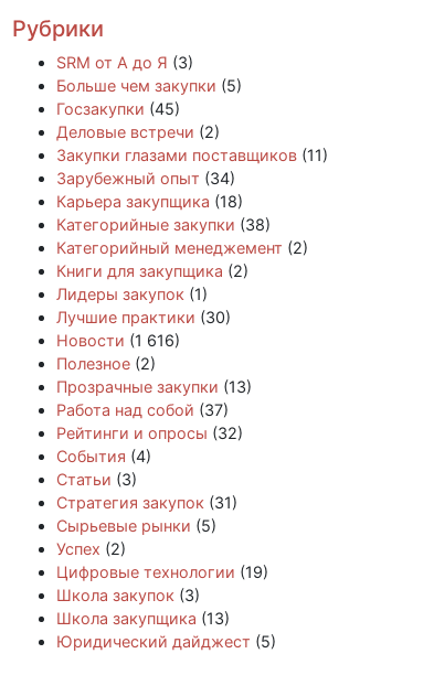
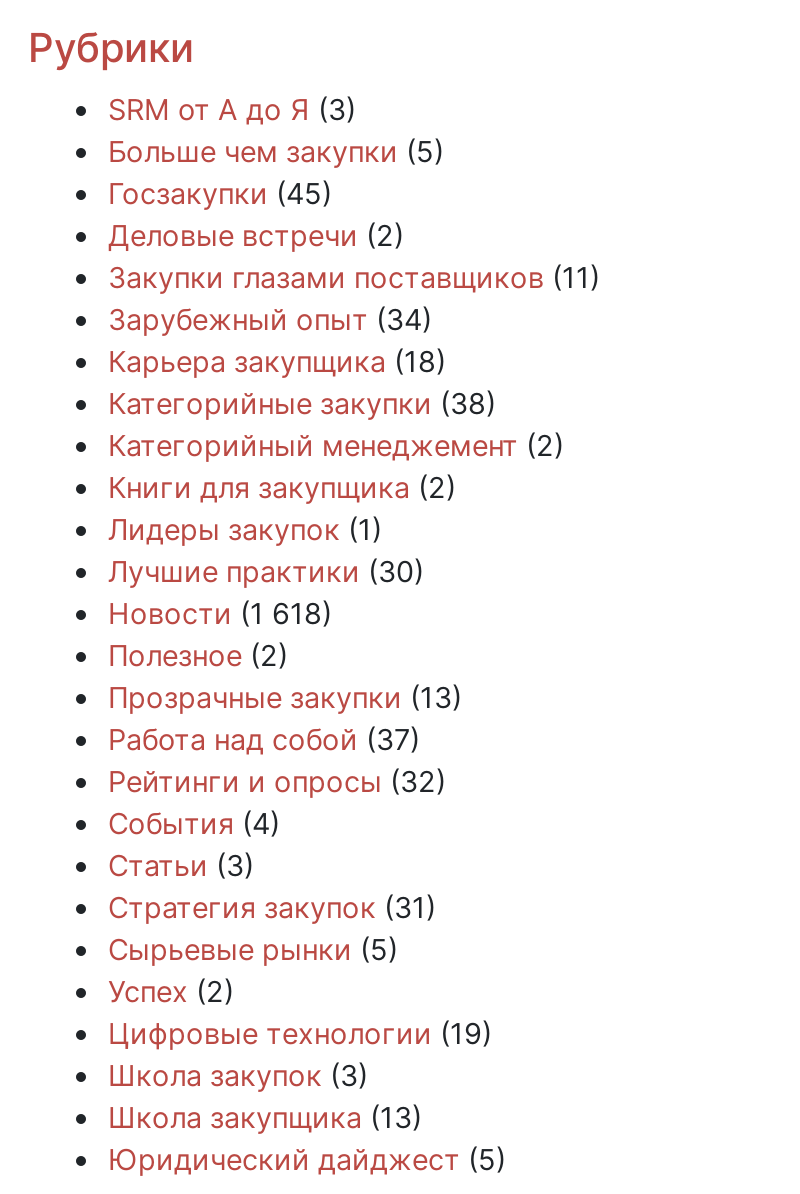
- Новости (1 616)
+ Новости (1 618)
